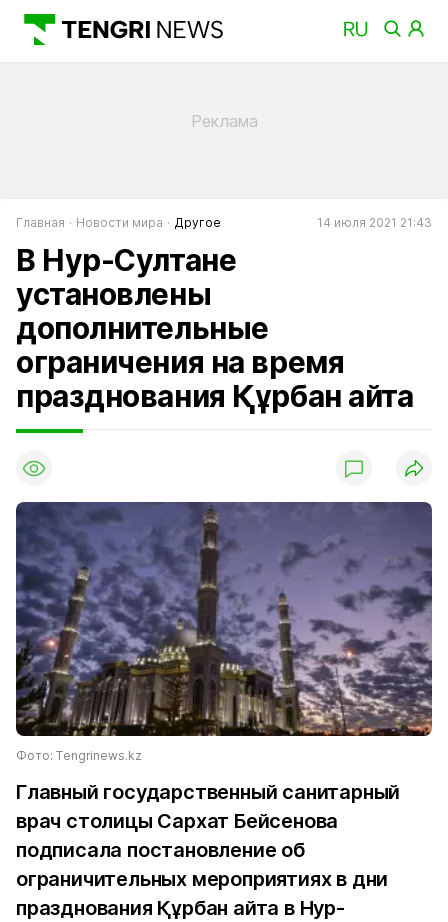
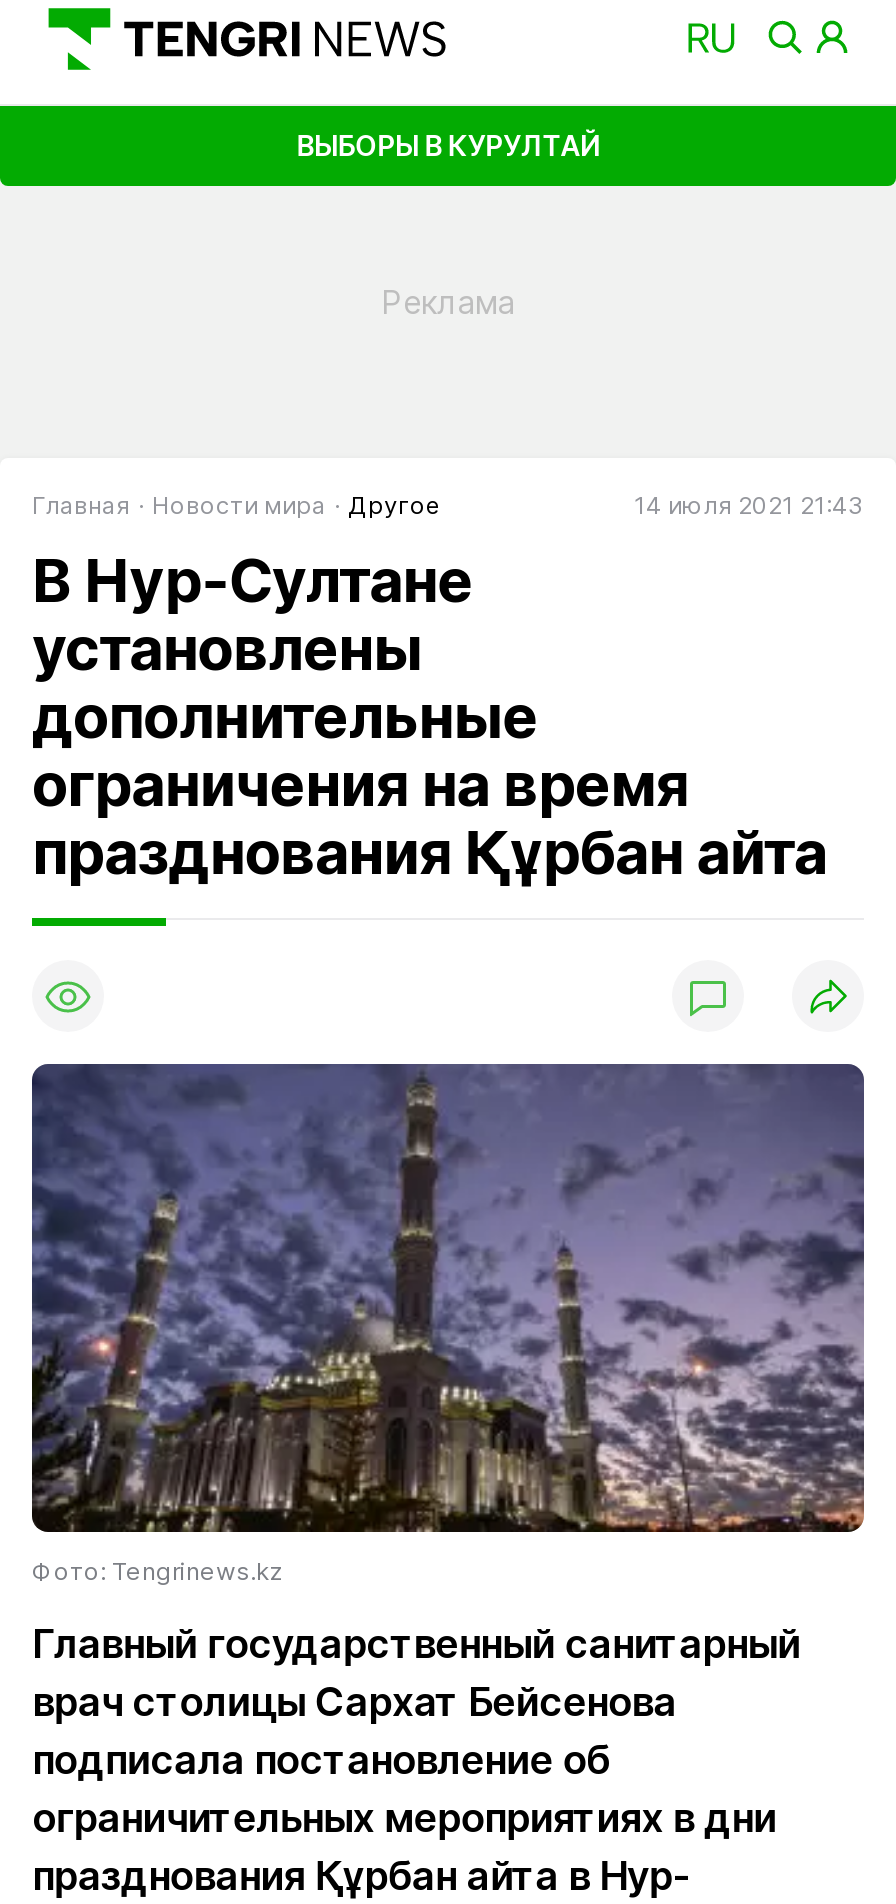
+ ВЫБОРЫ В КУРУЛТАЙ
